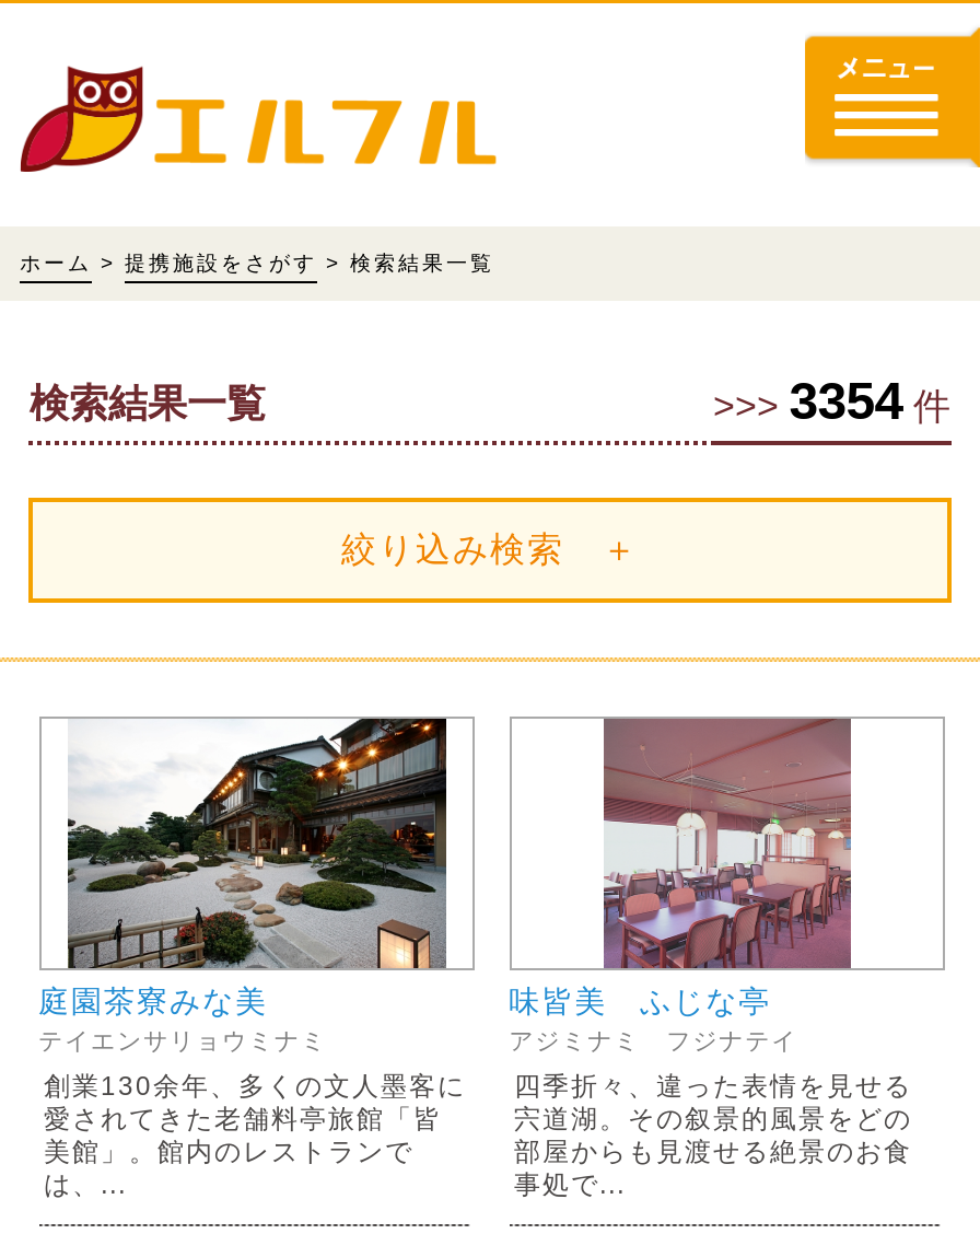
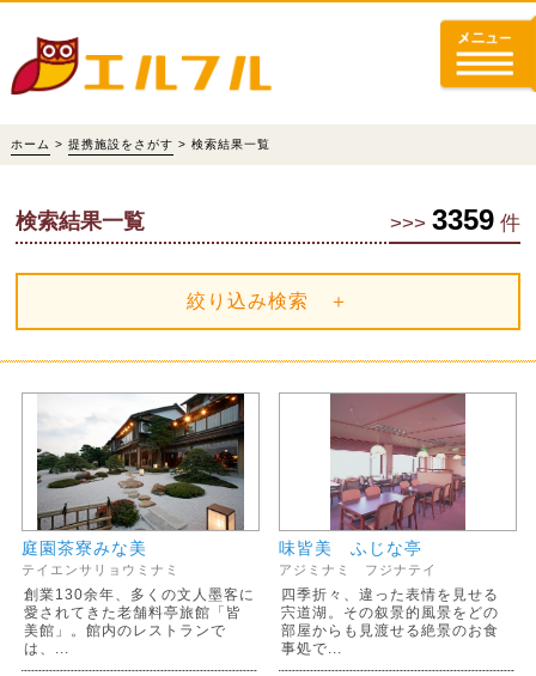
- >>> 3354 件
+ >>> 3359 件
